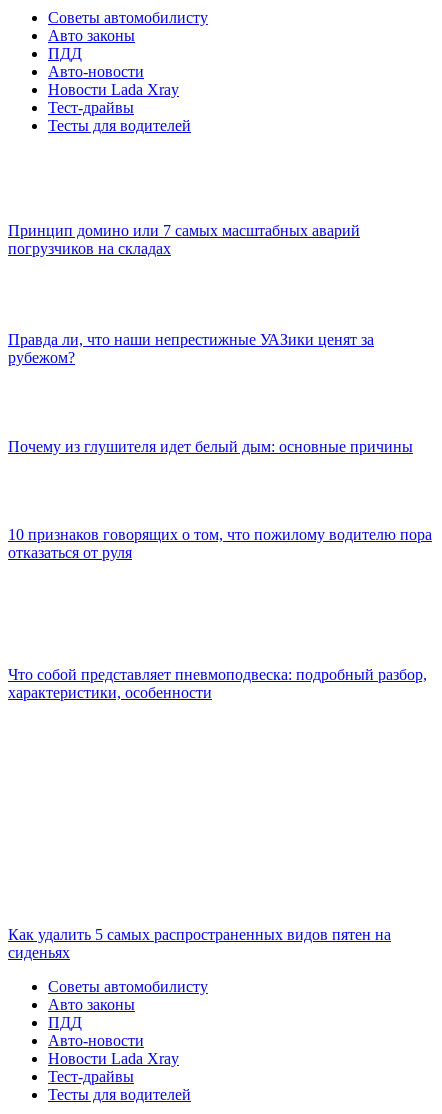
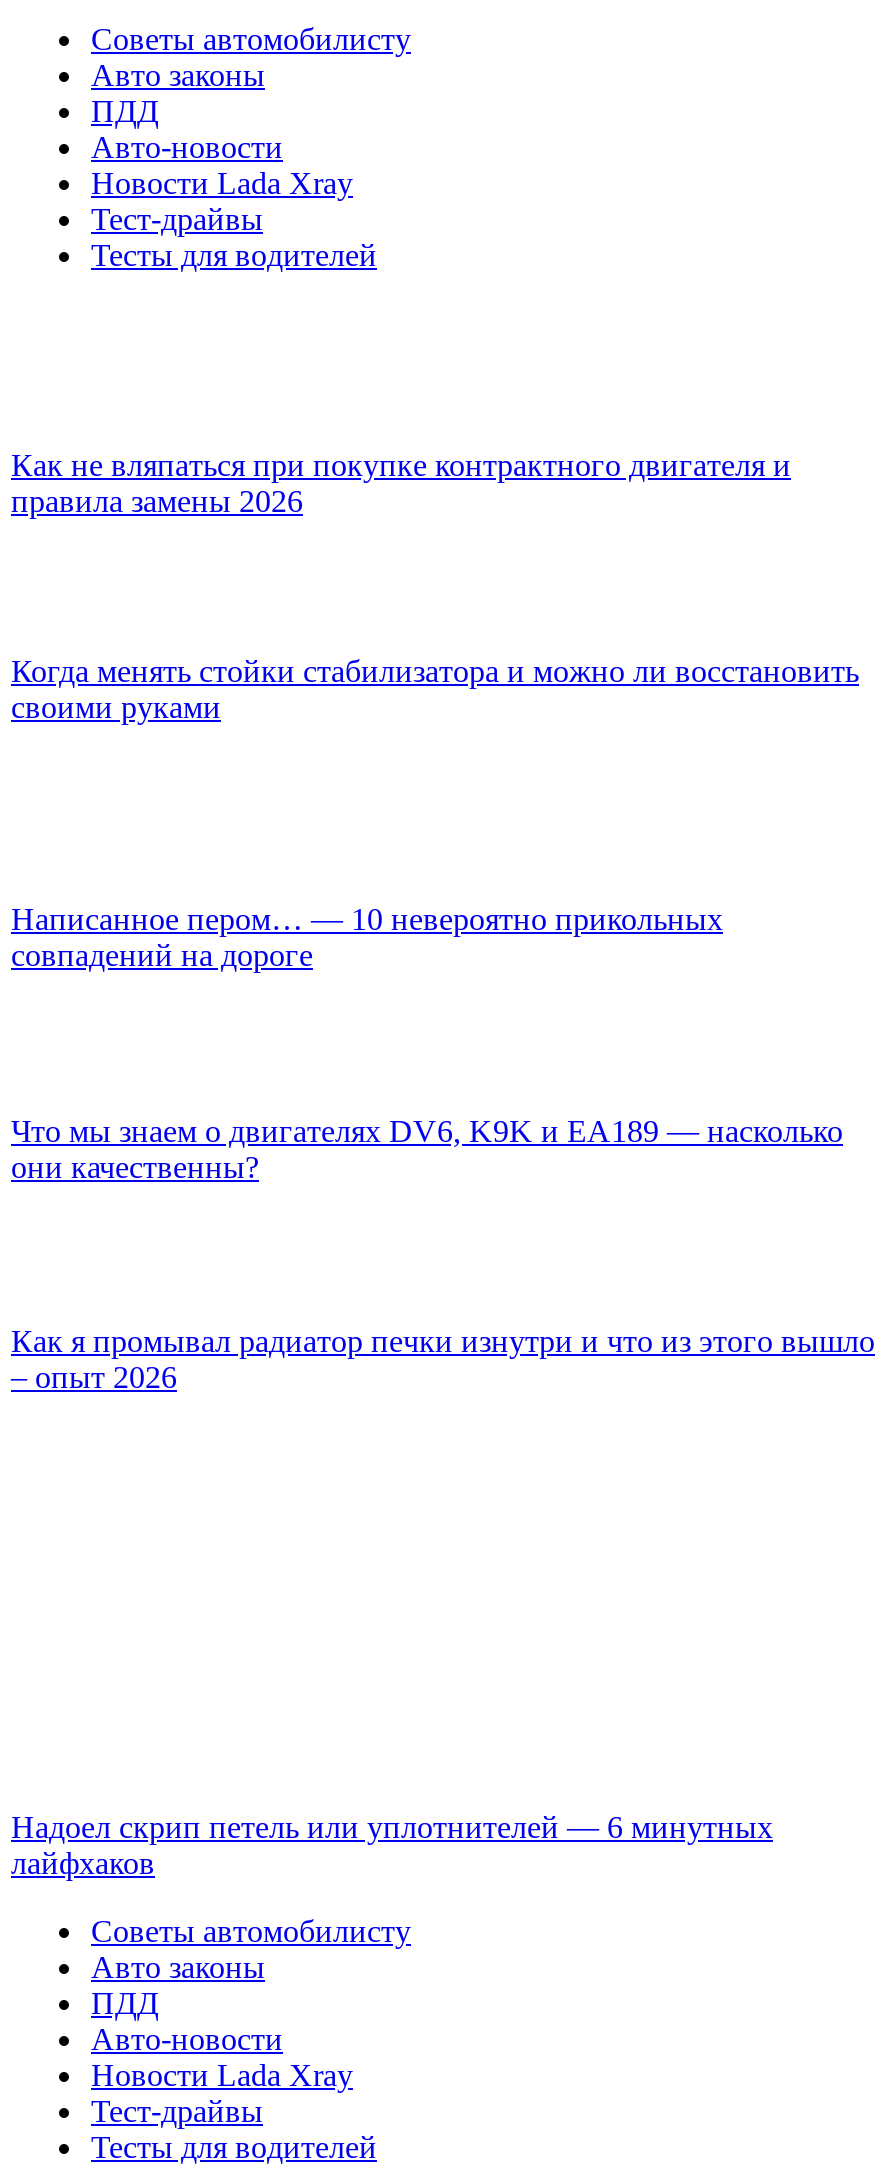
- Принцип домино или 7 самых масштабных аварий
- погрузчиков на складах
+ Как не вляпаться при покупке контрактного двигателя и
+ правила замены 2026

- Правда ли, что наши непрестижные УАЗики ценят за
- рубежом?
+ Когда менять стойки стабилизатора и можно ли восстановить
+ своими руками

- Почему из глушителя идет белый дым: основные причины
+ Написанное пером… — 10 невероятно прикольных
+ совпадений на дороге

- 10 признаков говорящих о том, что пожилому водителю пора
- отказаться от руля
+ Что мы знаем о двигателях DV6, K9K и EA189 — насколько
+ они качественны?

- Что собой представляет пневмоподвеска: подробный разбор,
- характеристики, особенности
+ Как я промывал радиатор печки изнутри и что из этого вышло
+ – опыт 2026

- Как удалить 5 самых распространенных видов пятен на
- сиденьях
+ Надоел скрип петель или уплотнителей — 6 минутных
+ лайфхаков
